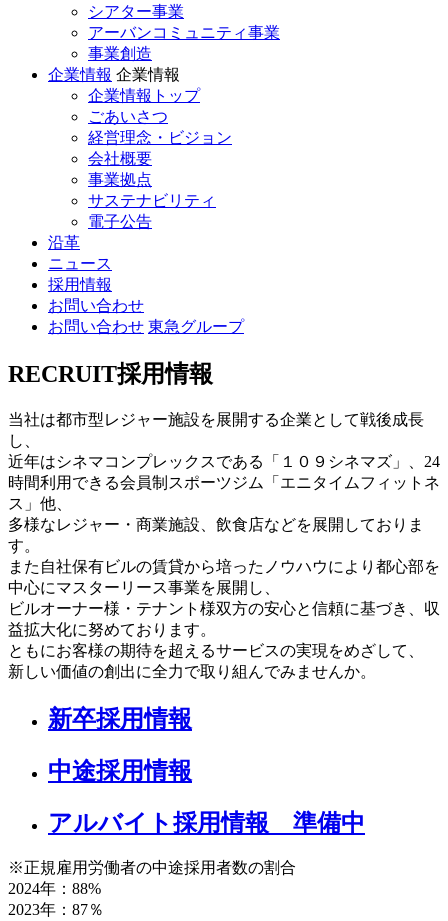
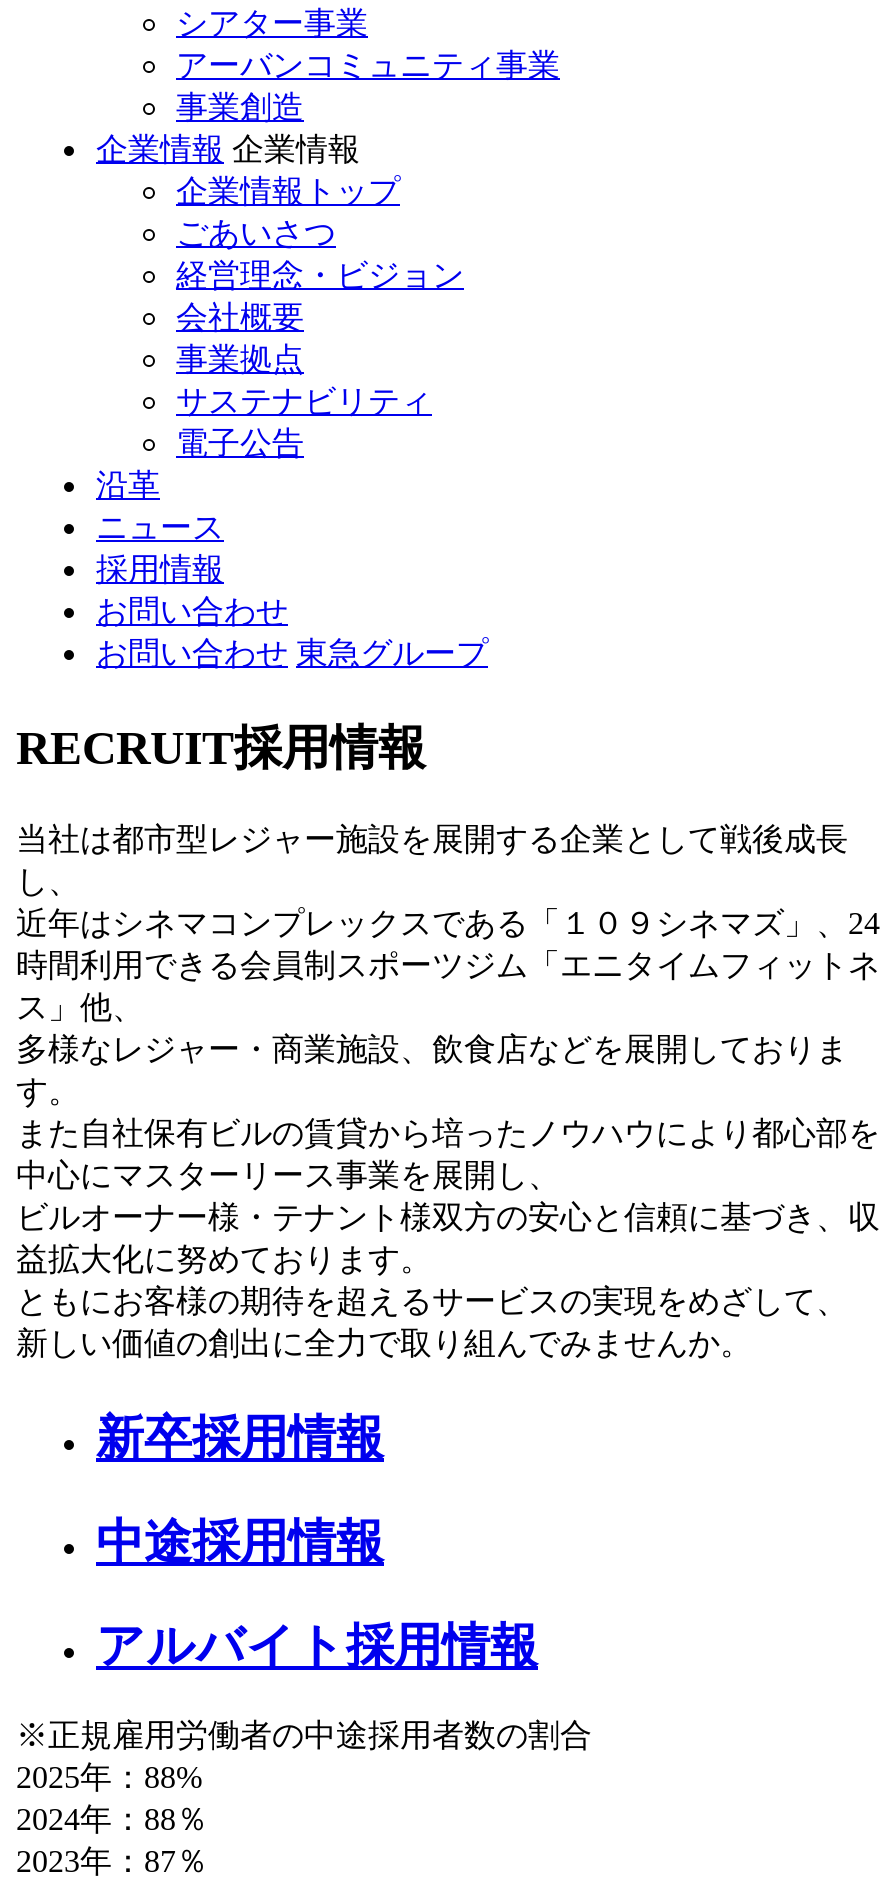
- アルバイト採用情報準備中
+ アルバイト採用情報

- 2024年：88%
+ 2025年：88%
+ 2024年：88％
